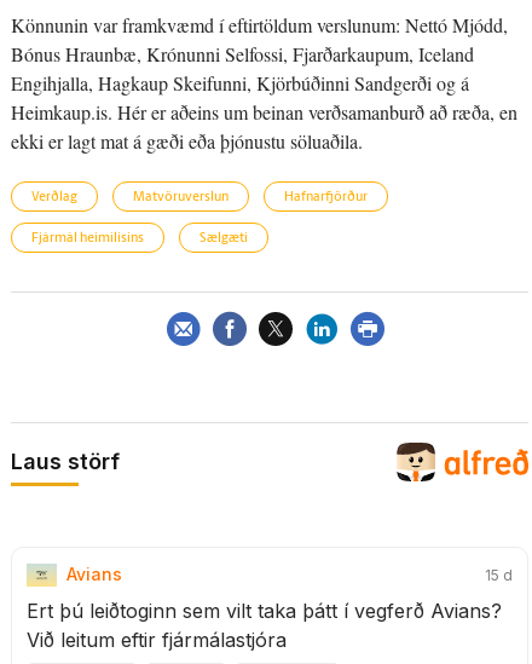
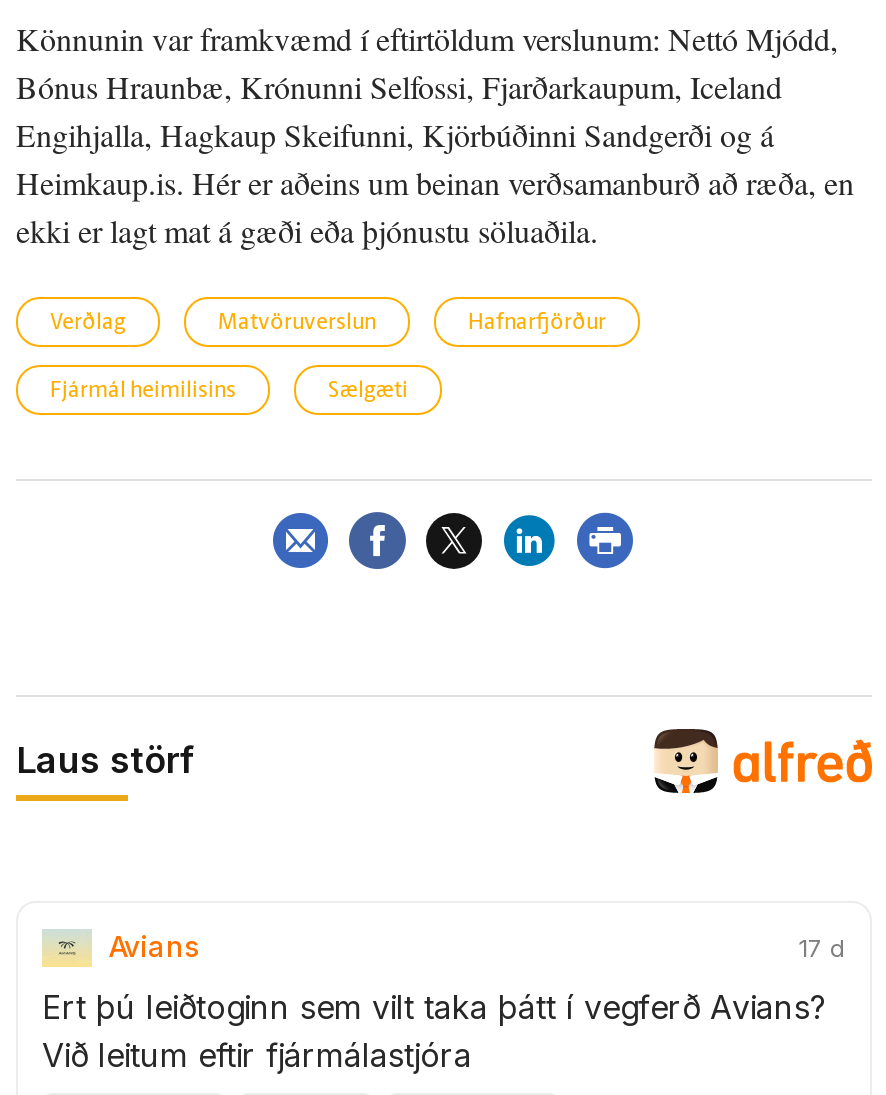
- 15 d
+ 17 d
